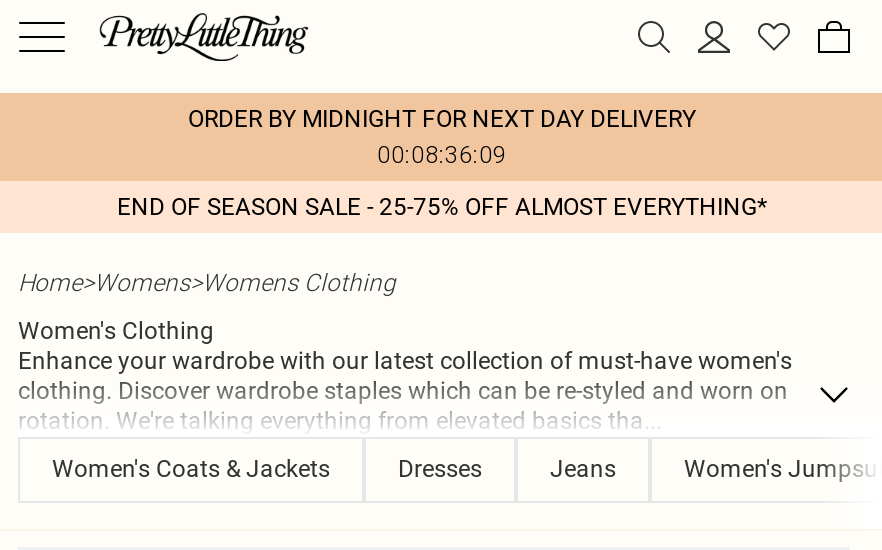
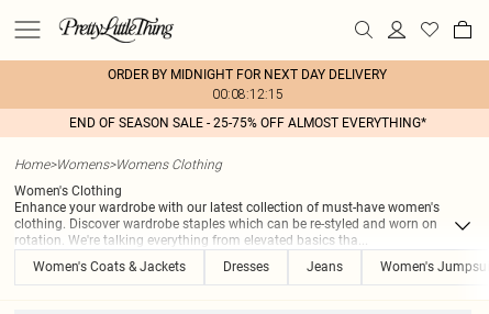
- 00:08:36:09
+ 00:08:12:15
